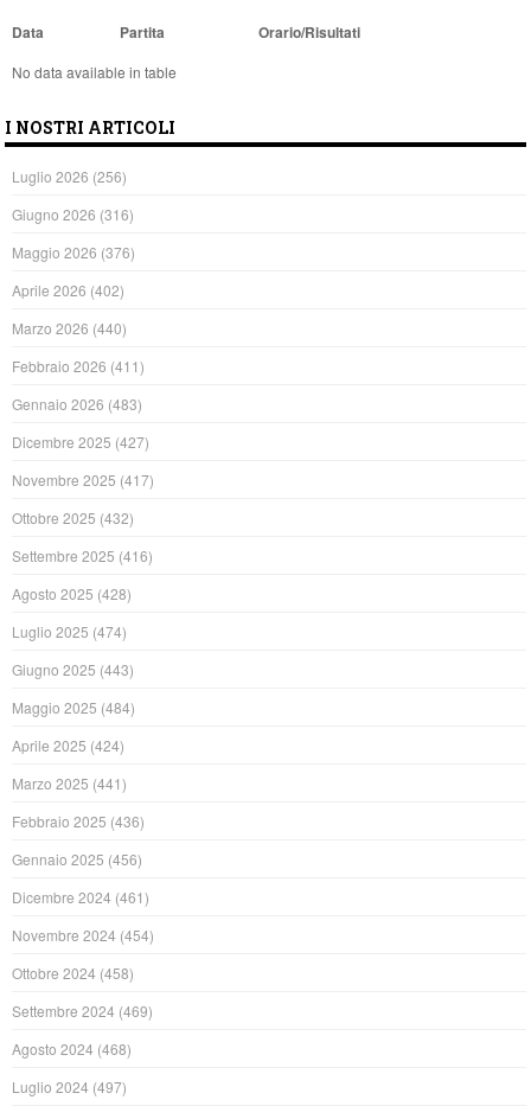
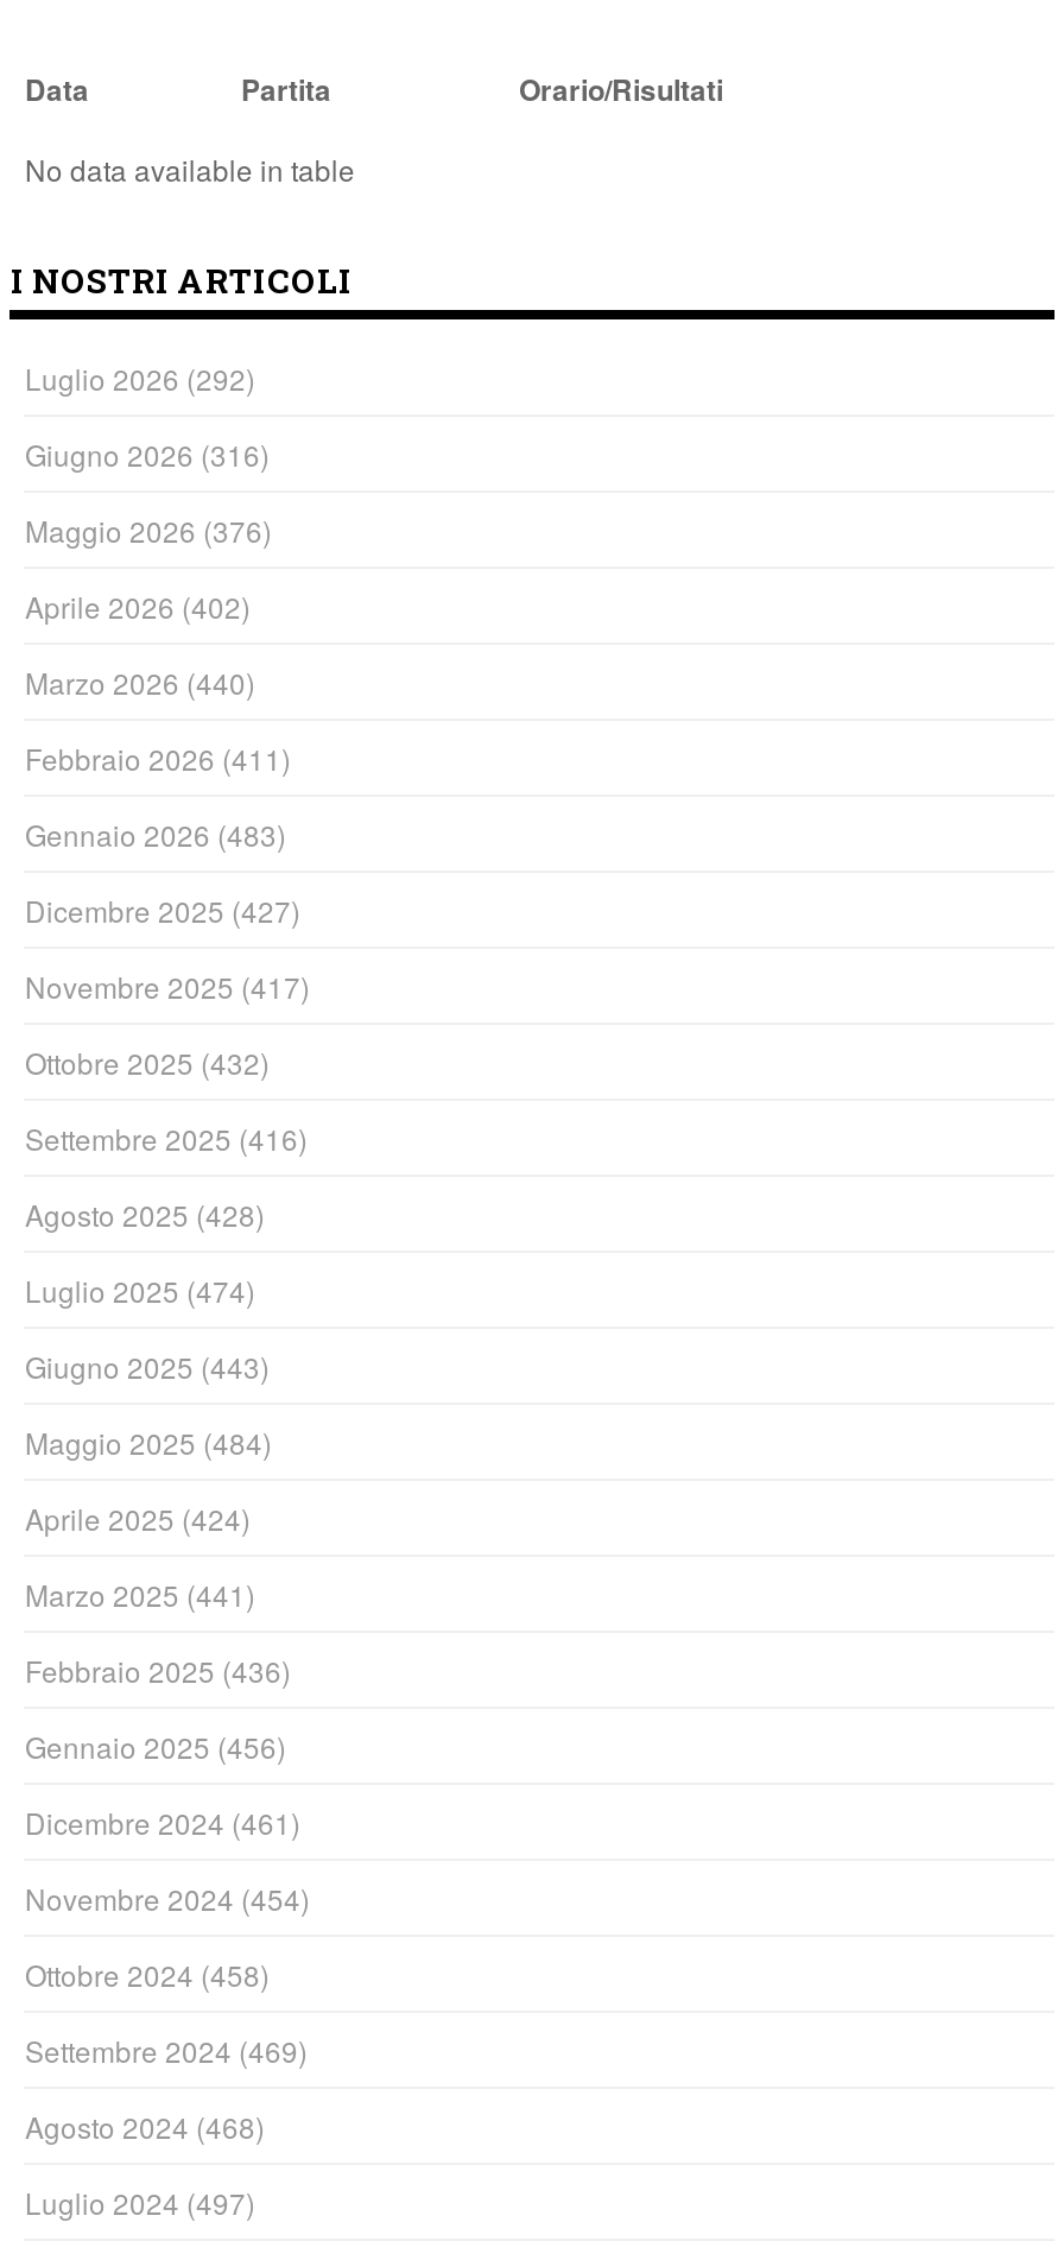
- Luglio 2026 (256)
+ Luglio 2026 (292)
